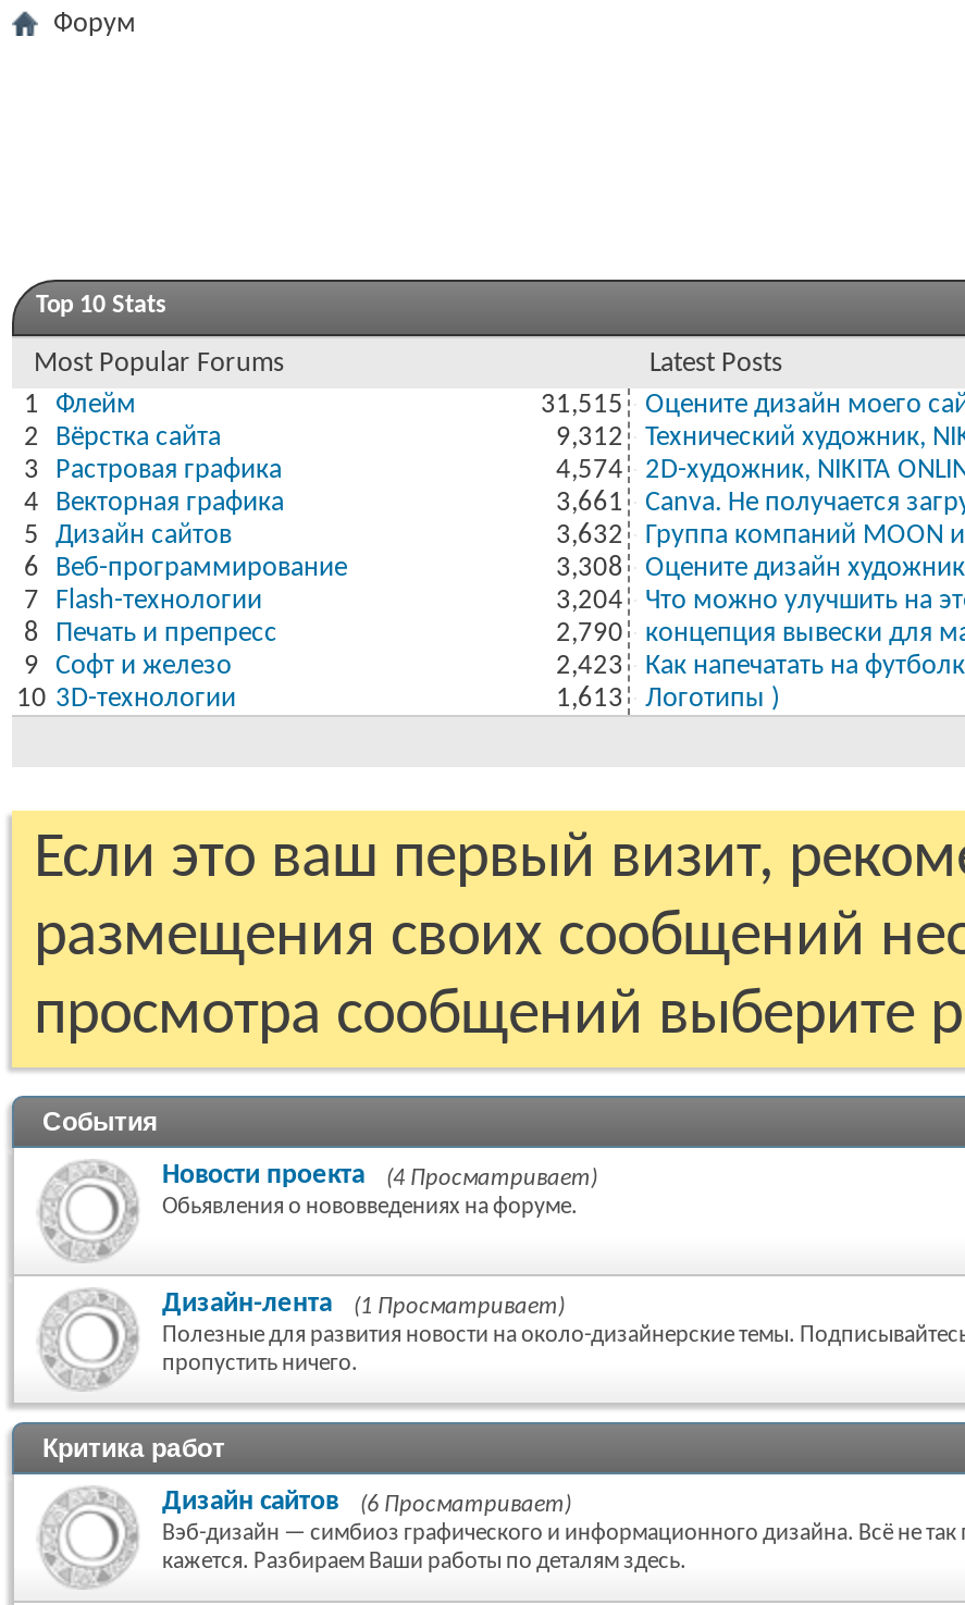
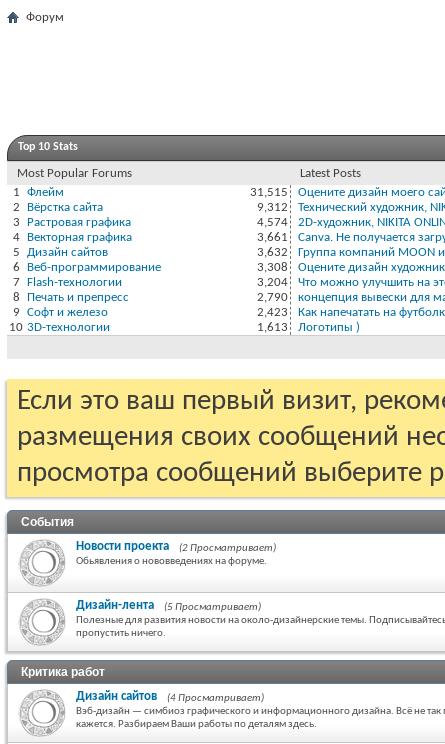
moved down: (4 Просматривает)

+ (2 Просматривает)

- (1 Просматривает)
+ (5 Просматривает)

- (6 Просматривает)
